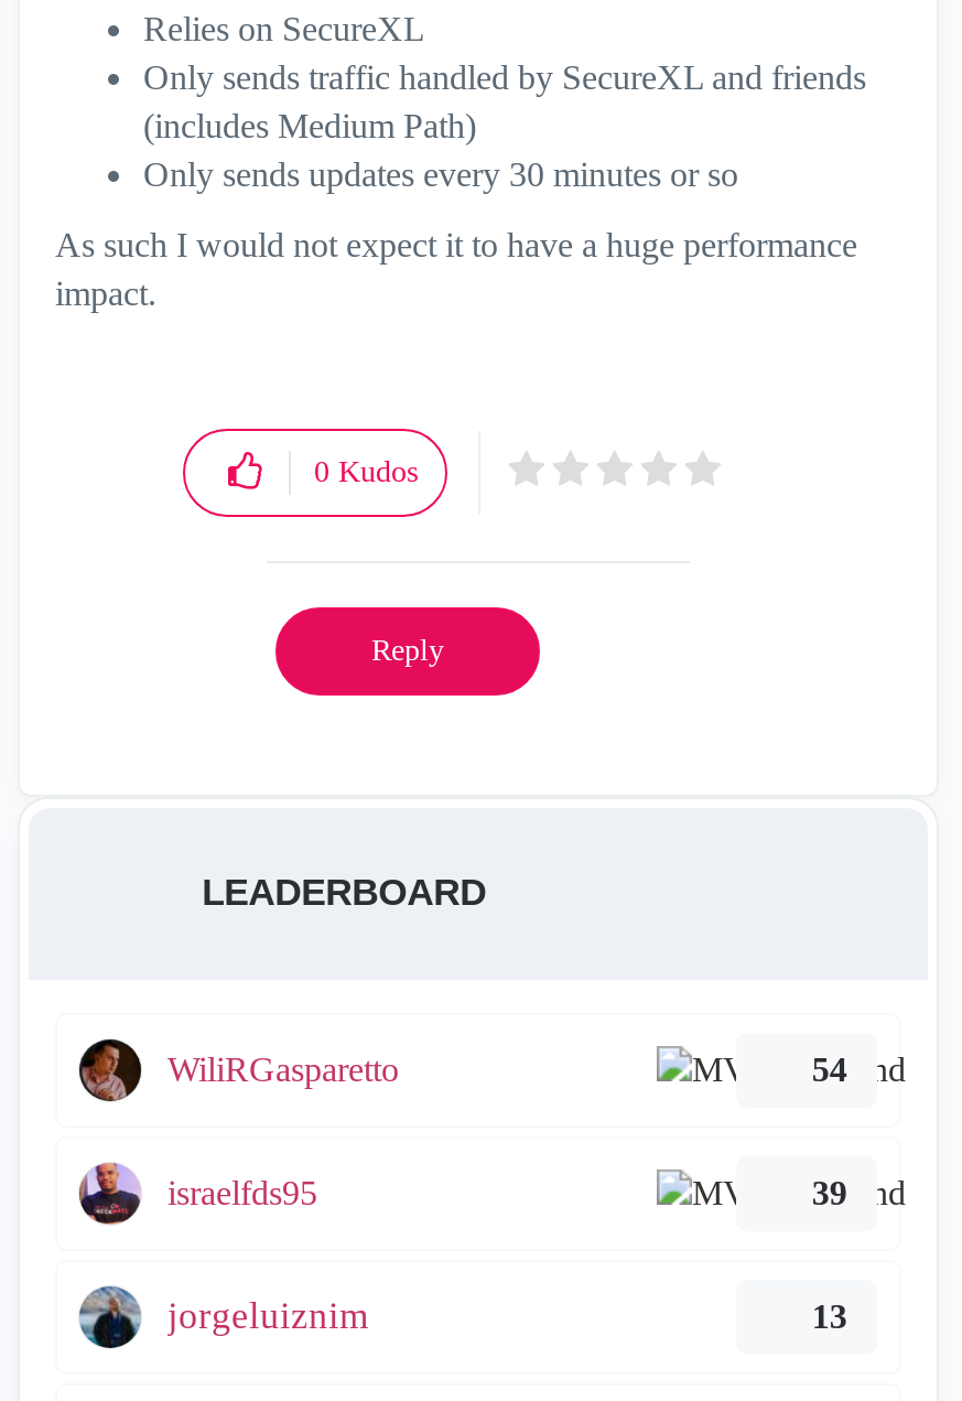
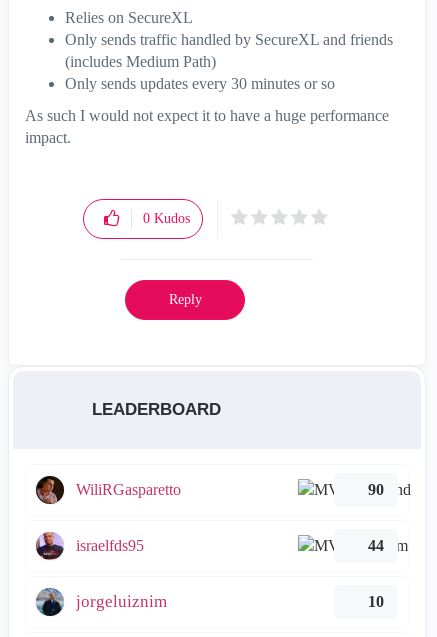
- 54
+ 90

- 39
+ 44

- 13
+ 10
